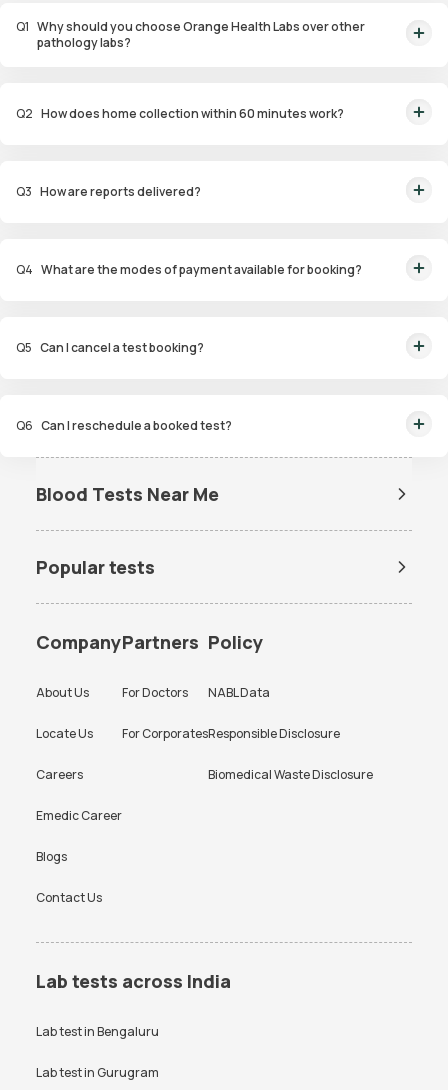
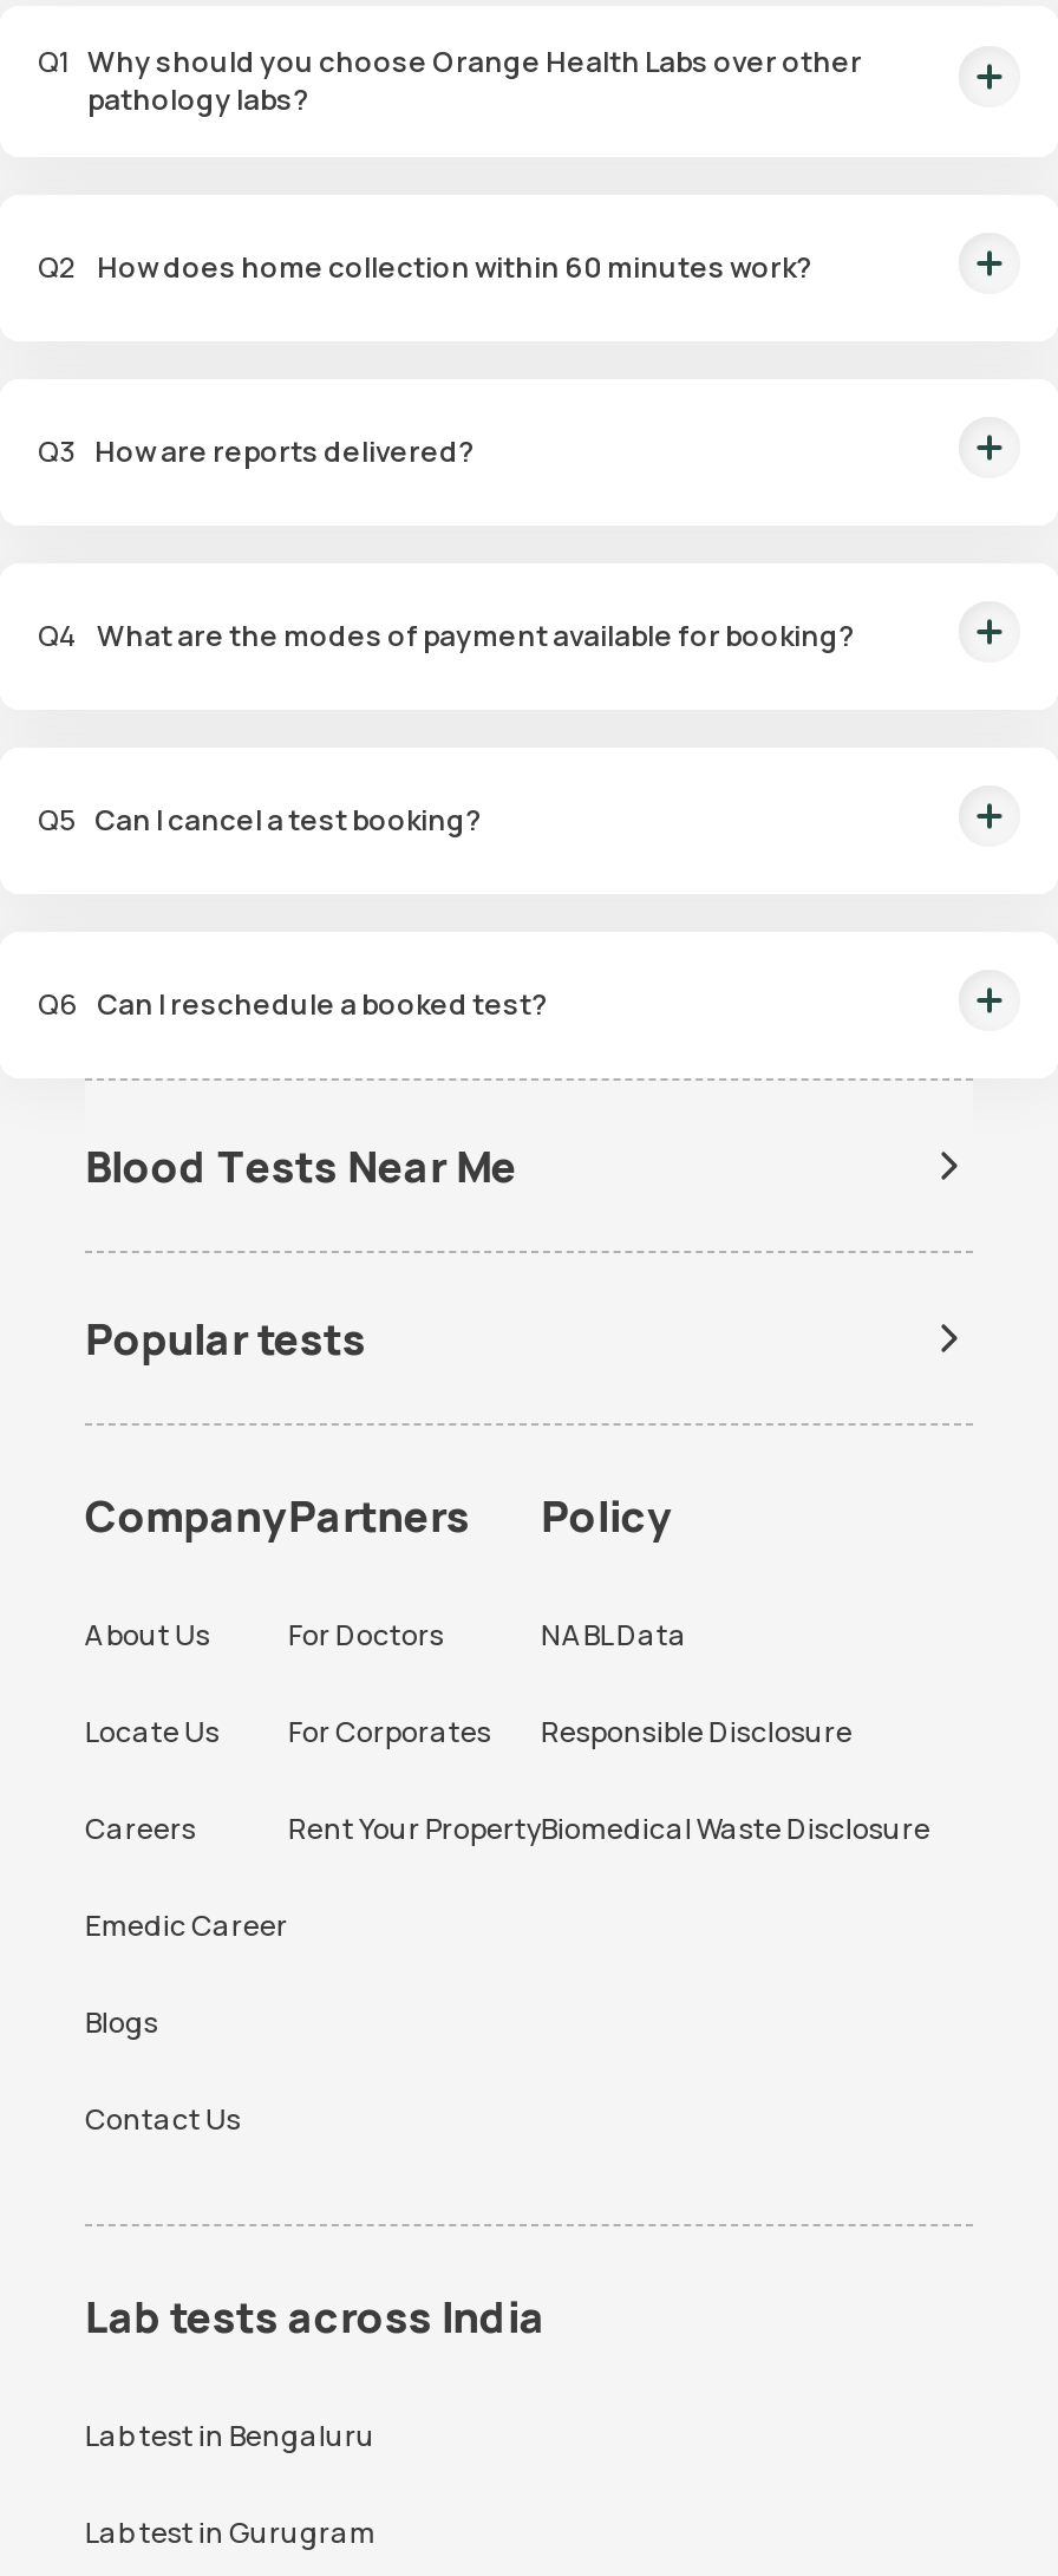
+ Rent Your Property
